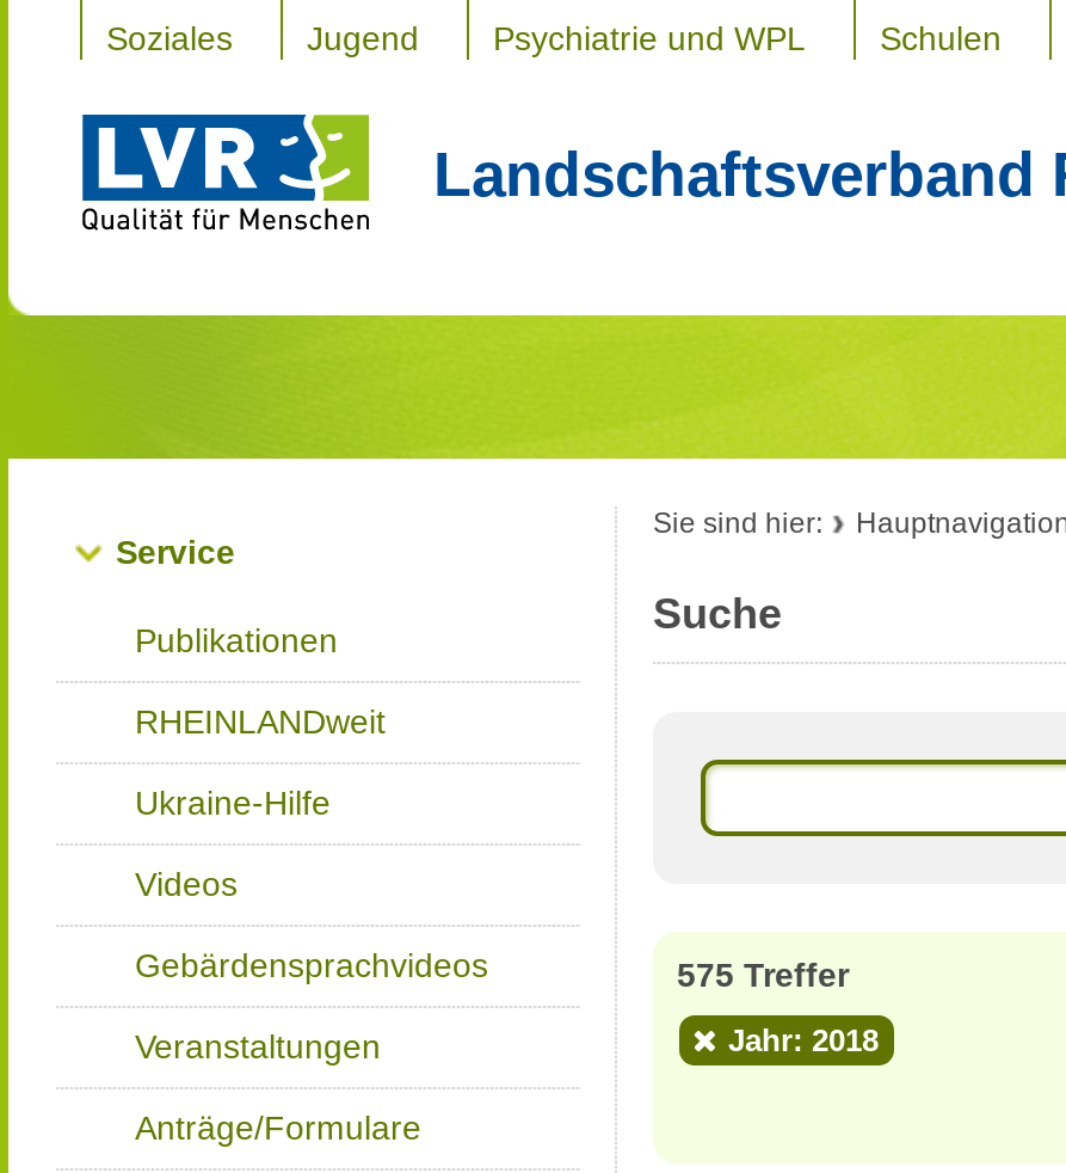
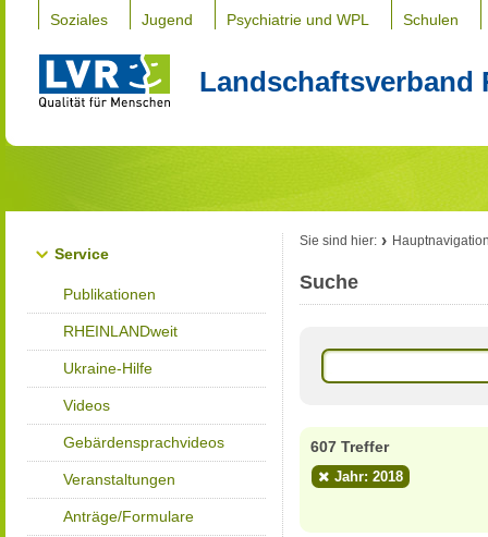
- 575 Treffer
+ 607 Treffer
